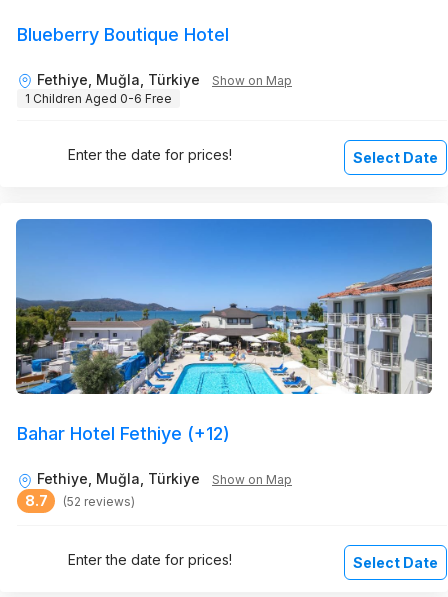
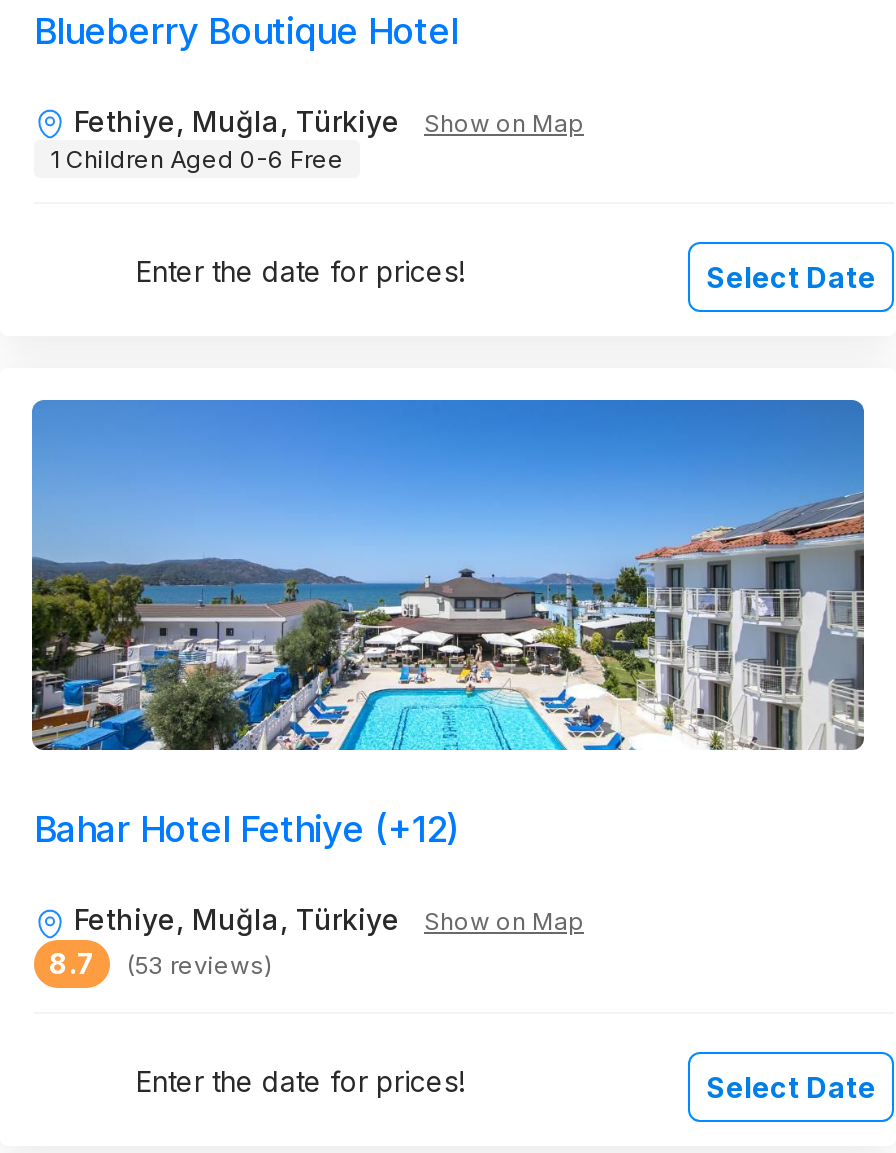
- 8.7 (52 reviews)
+ 8.7 (53 reviews)
